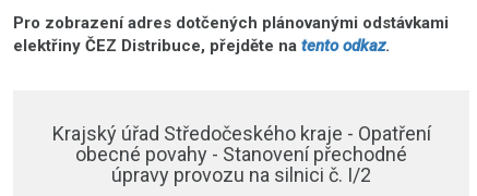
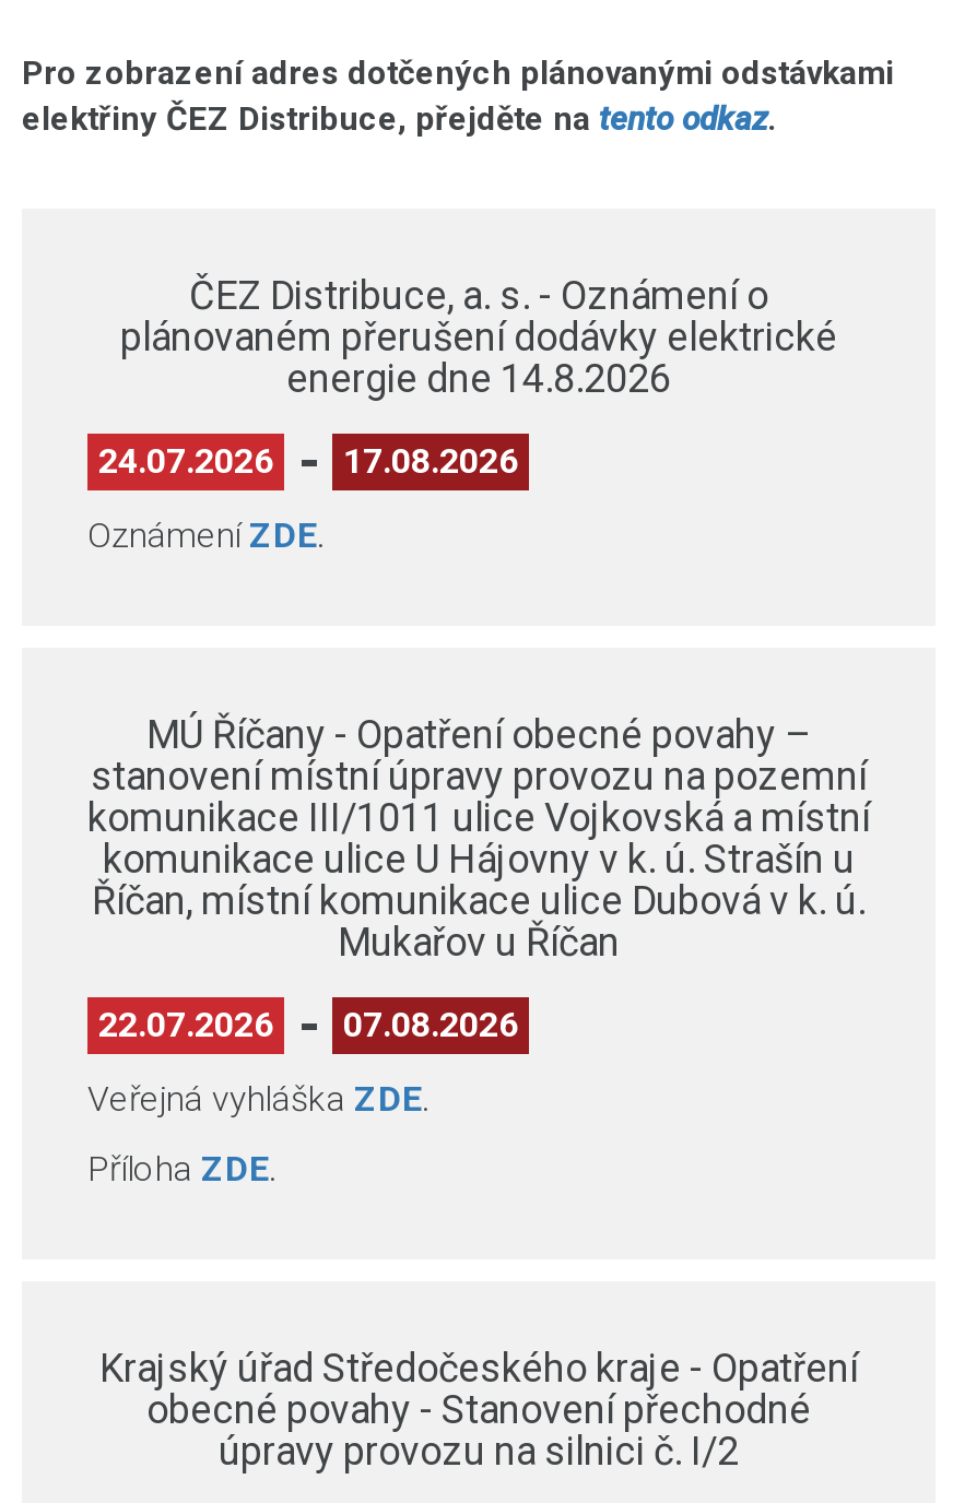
+ ČEZ Distribuce, a. s. - Oznámení o
+ plánovaném přerušení dodávky elektrické
+ energie dne 14.8.2026
+ 24.07.2026
+ 17.08.2026
+ Oznámení ZDE.

+ MÚ Říčany - Opatření obecné povahy –
+ stanovení místní úpravy provozu na pozemní
+ komunikace III/1011 ulice Vojkovská a místní
+ komunikace ulice U Hájovny v k. ú. Strašín u
+ Říčan, místní komunikace ulice Dubová v k. ú.
+ Mukařov u Říčan
+ 22.07.2026
+ 07.08.2026
+ Veřejná vyhláška ZDE.
+ Příloha ZDE.
